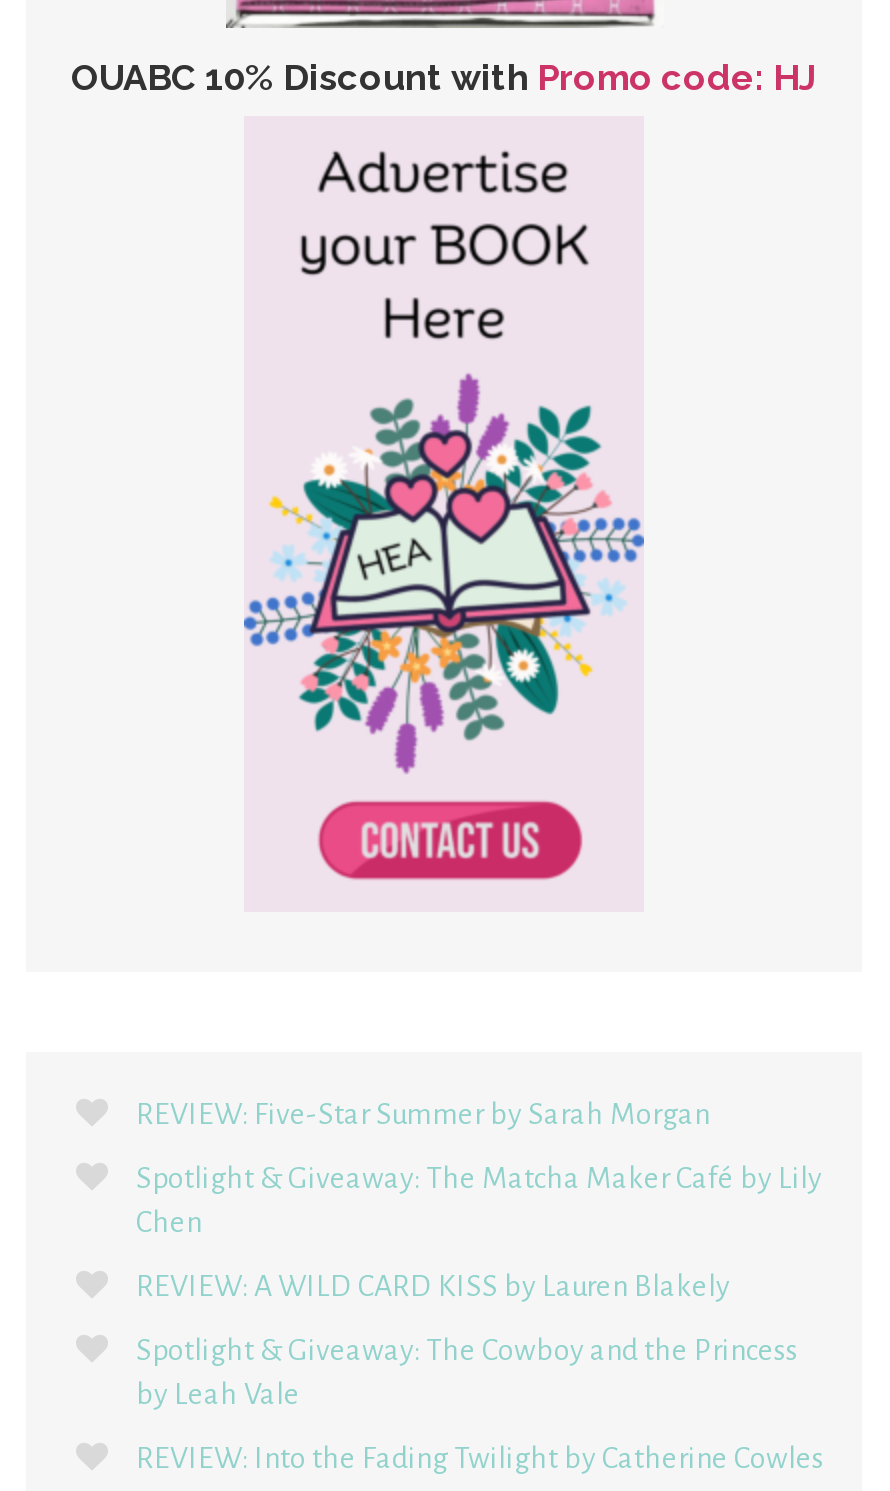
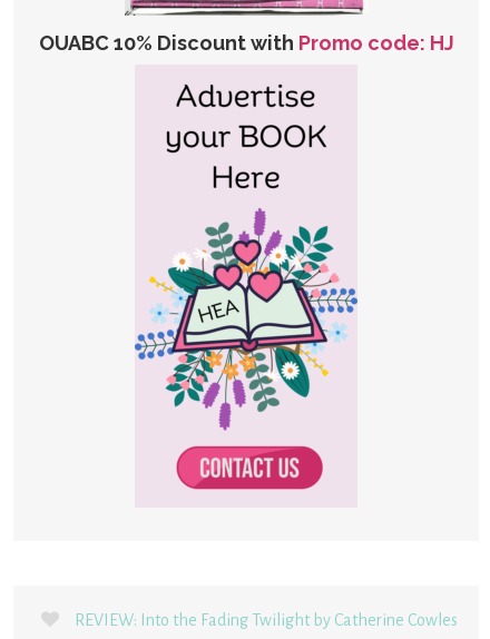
- REVIEW: Five-Star Summer by Sarah Morgan
- Spotlight & Giveaway: The Matcha Maker Café by Lily
- Chen
- REVIEW: A WILD CARD KISS by Lauren Blakely
- Spotlight & Giveaway: The Cowboy and the Princess
- by Leah Vale
